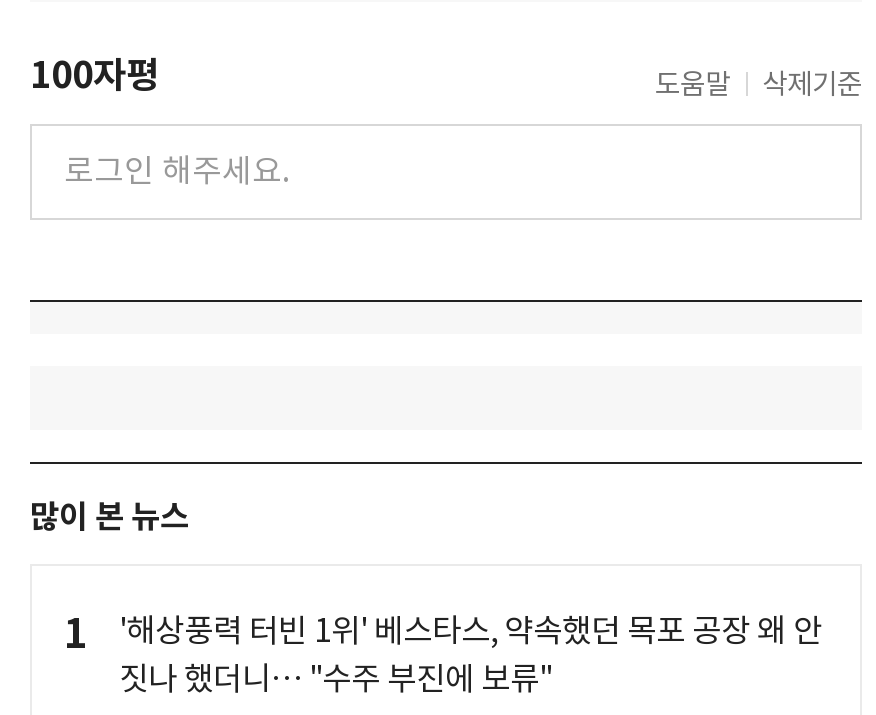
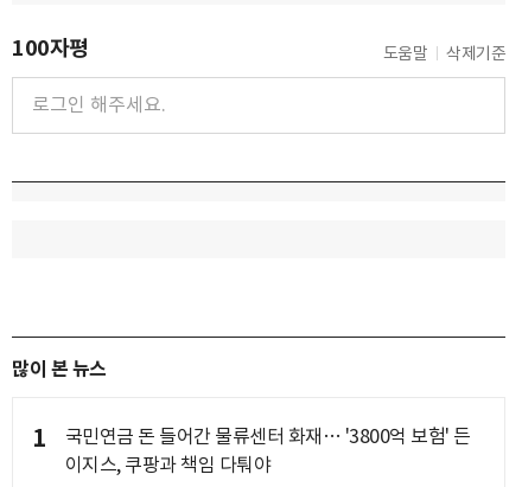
- '해상풍력 터빈 1위' 베스타스, 약속했던 목포 공장 왜 안
- 짓나 했더니… "수주 부진에 보류"
+ 국민연금 돈 들어간 물류센터 화재… '3800억 보험' 든
+ 이지스, 쿠팡과 책임 다퉈야
